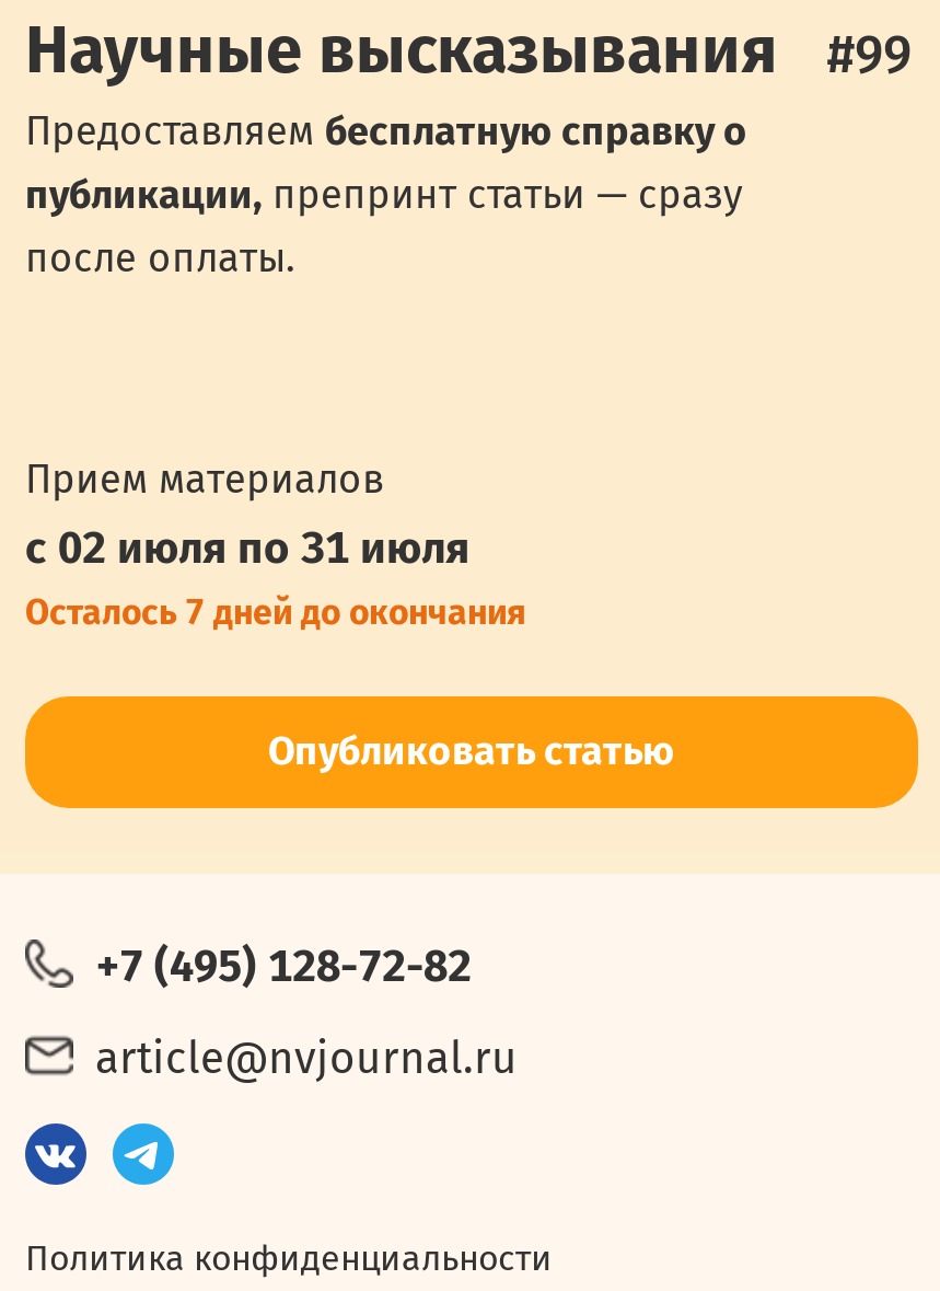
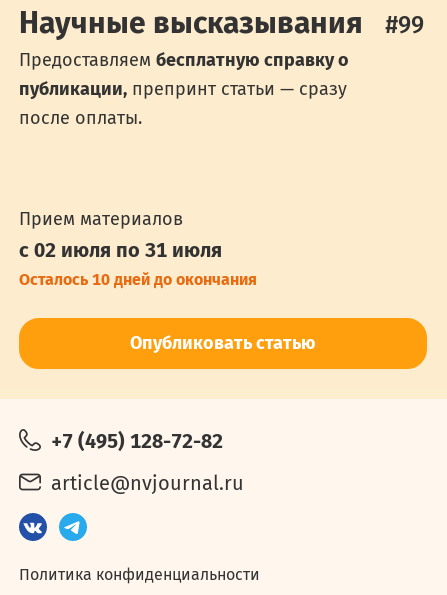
- Осталось 7 дней до окончания
+ Осталось 10 дней до окончания
